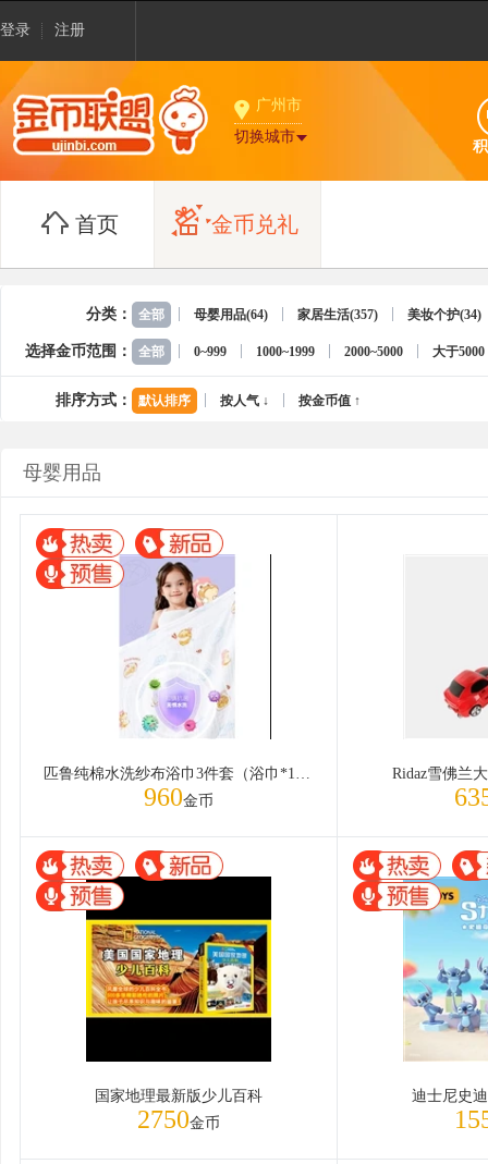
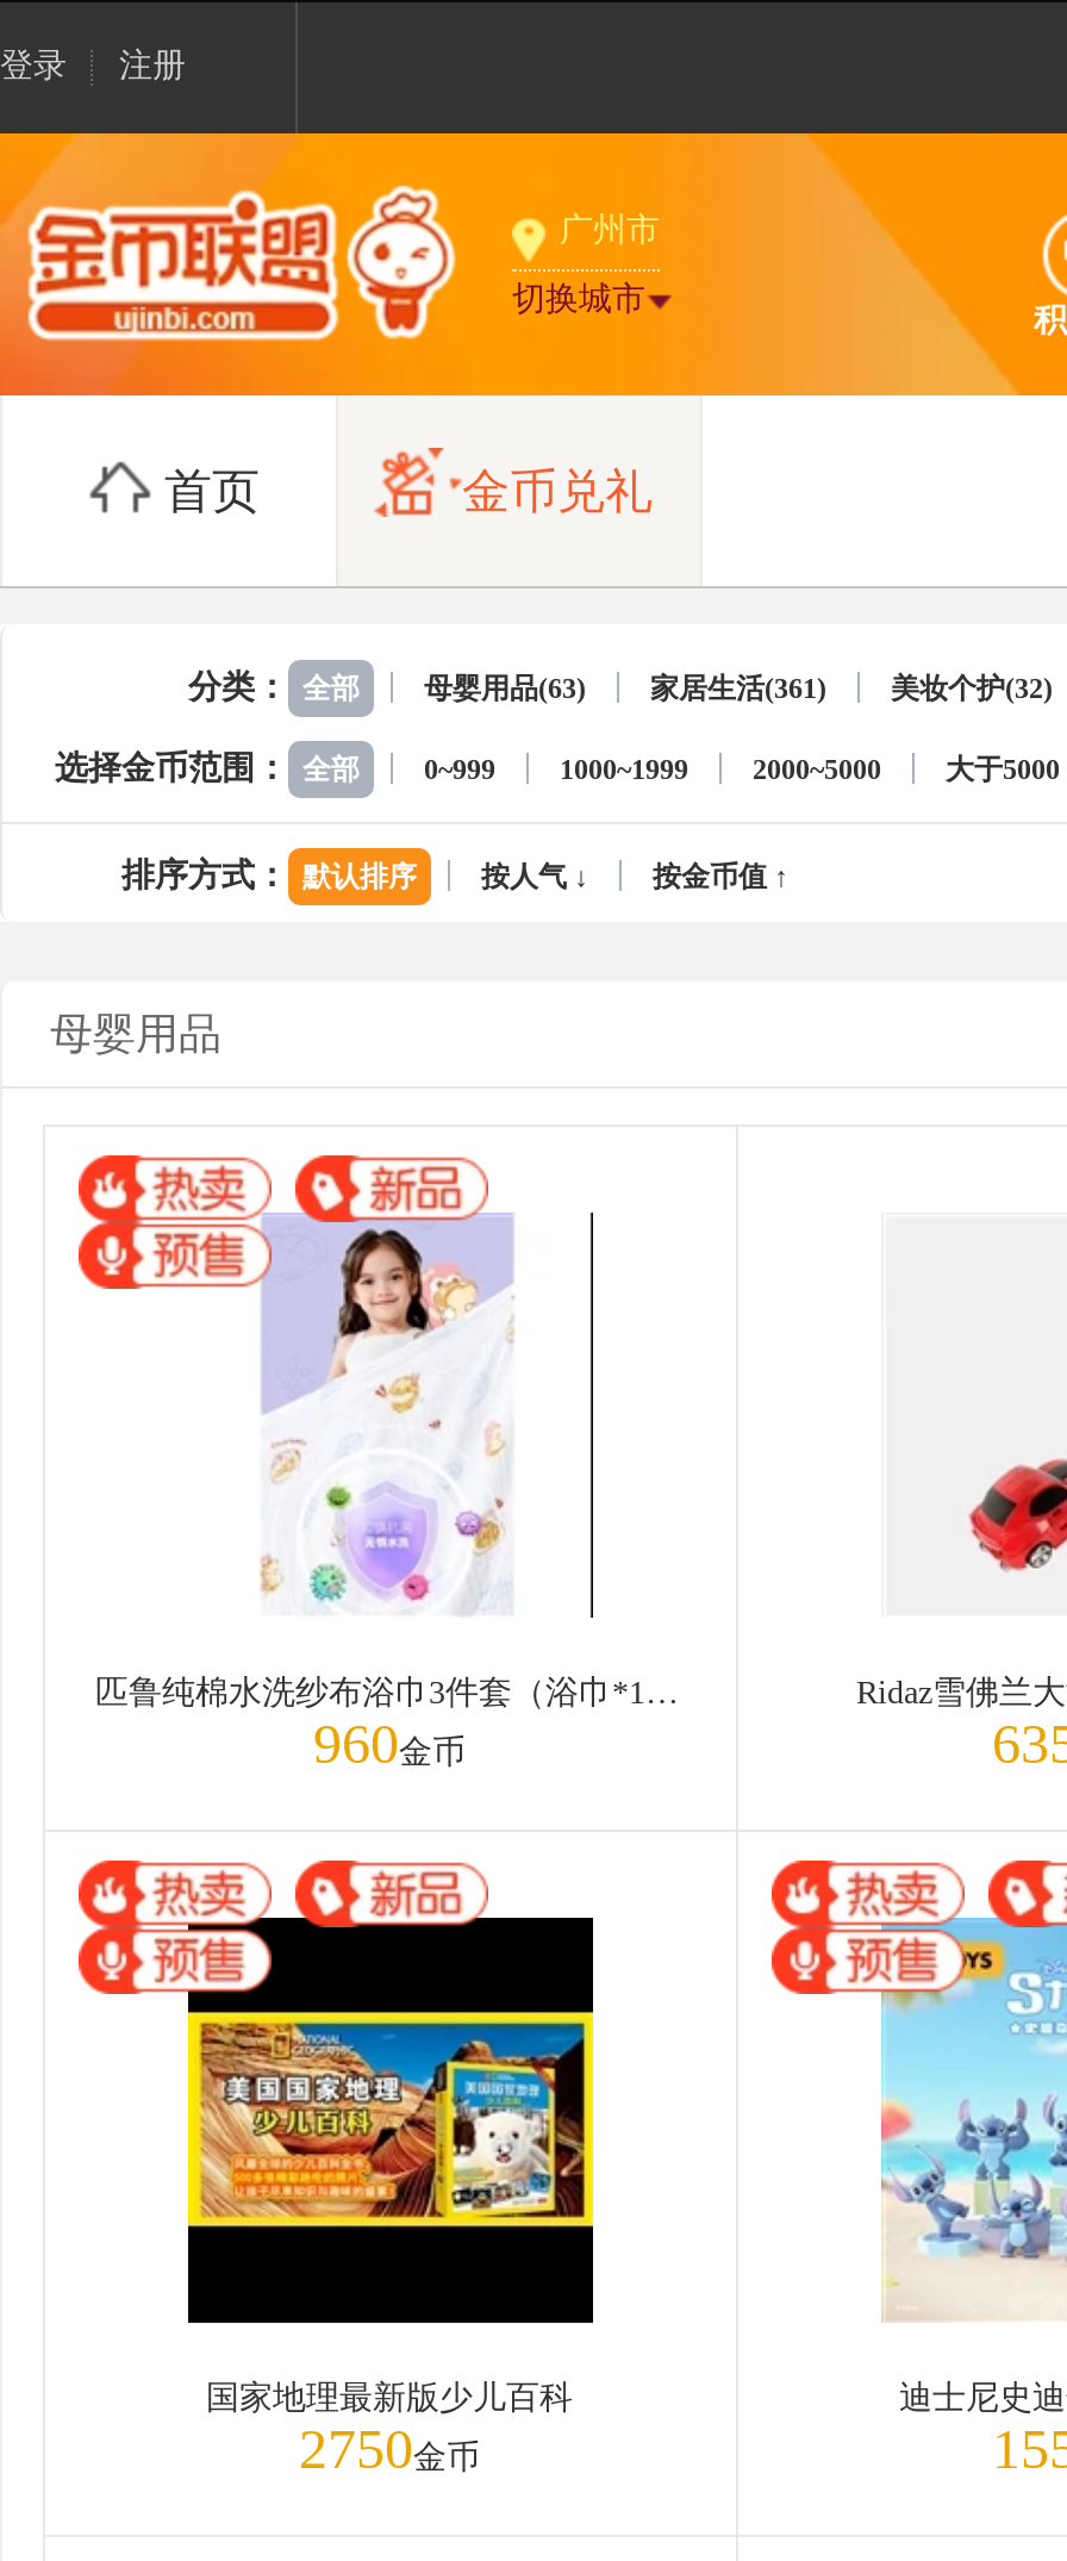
- 母婴用品(64)
+ 母婴用品(63)

- 家居生活(357)
+ 家居生活(361)

- 美妆个护(34)
+ 美妆个护(32)
